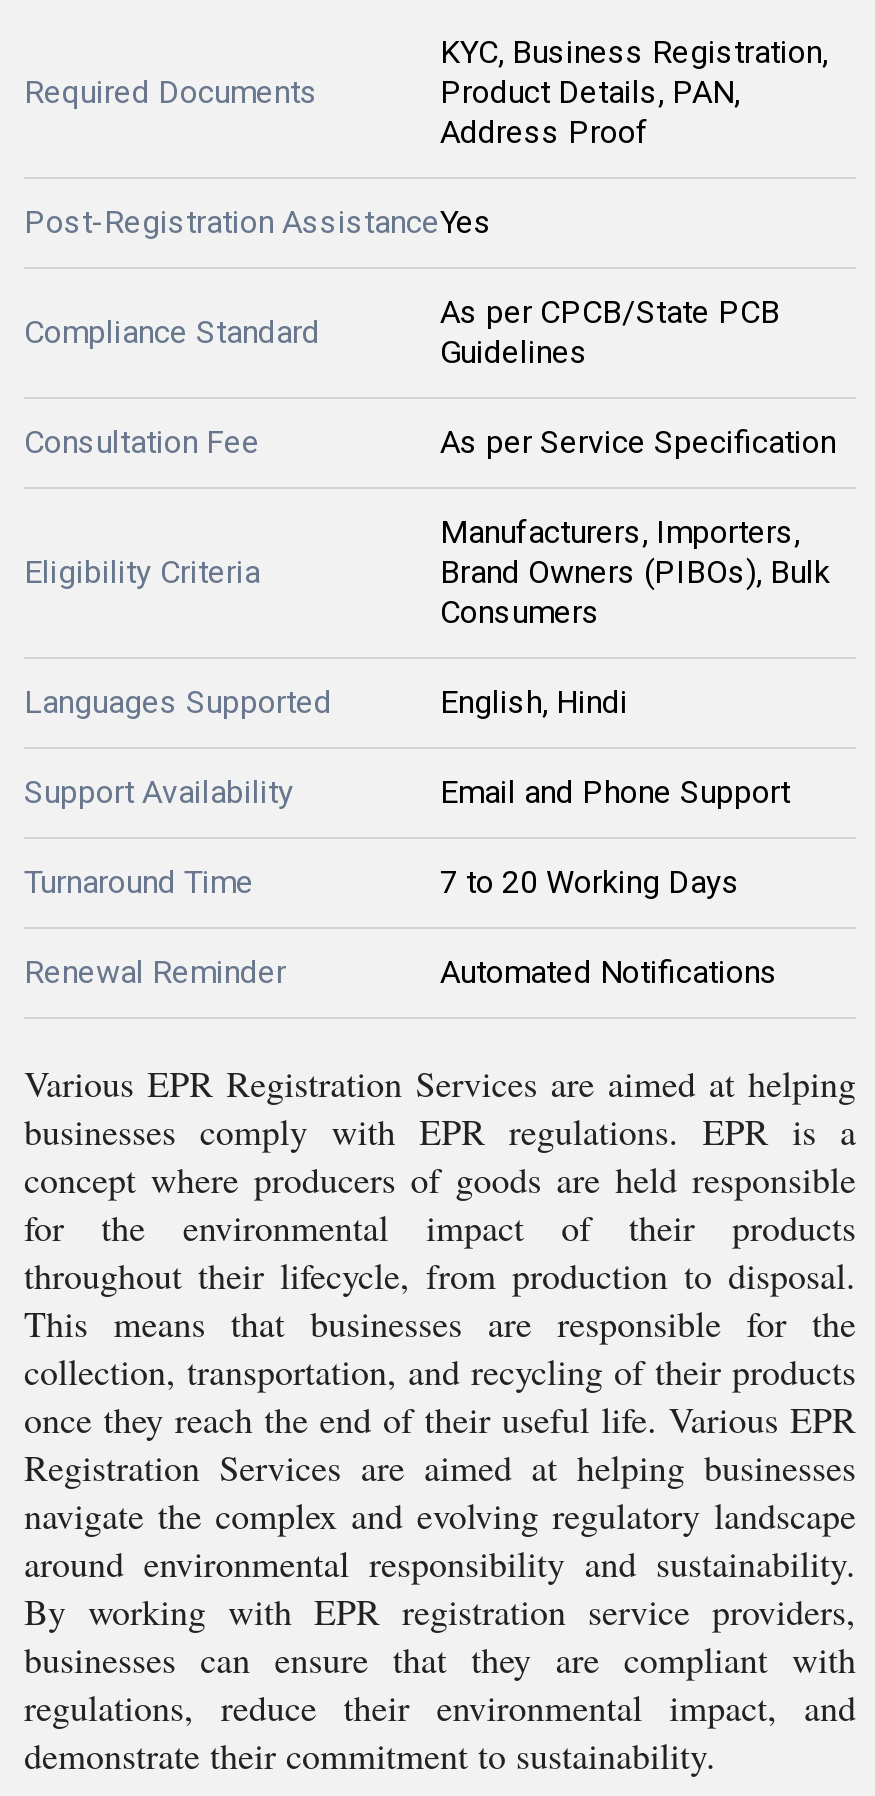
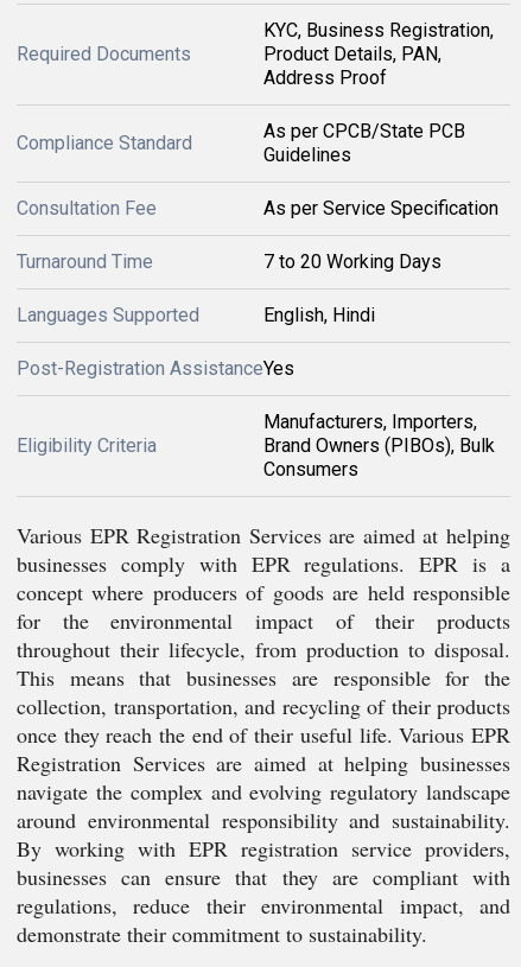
moved down: Post-Registration AssistanceYes

moved down: Eligibility Criteria | Manufacturers, Importers, | Brand Owners (PIBOs), Bulk | Consumers

moved up: Turnaround Time | 7 to 20 Working Days | Languages Supported | English, Hindi

- Support Availability
- Email and Phone Support
- Renewal Reminder
- Automated Notifications
